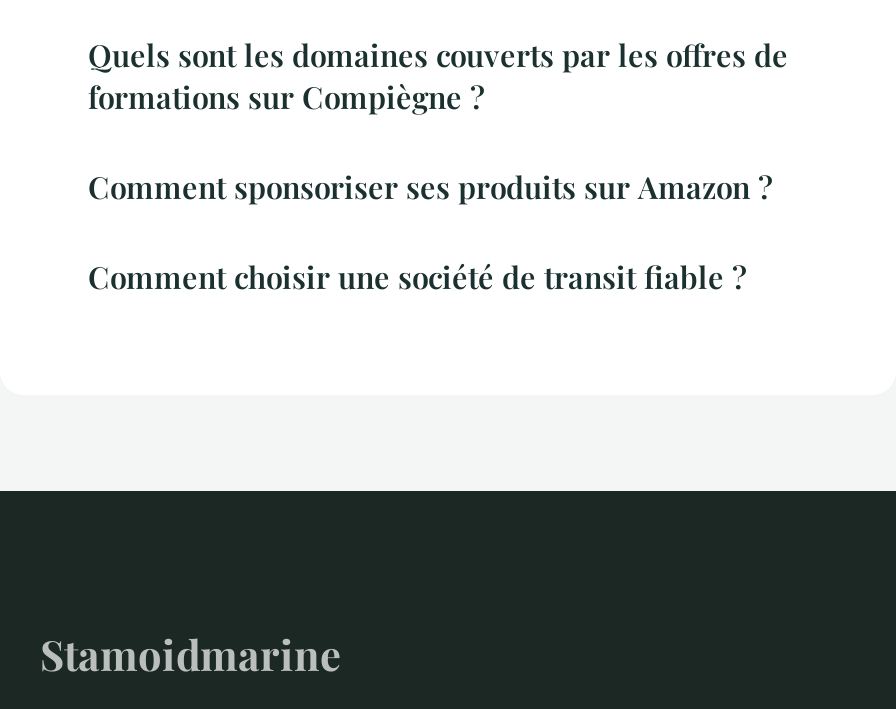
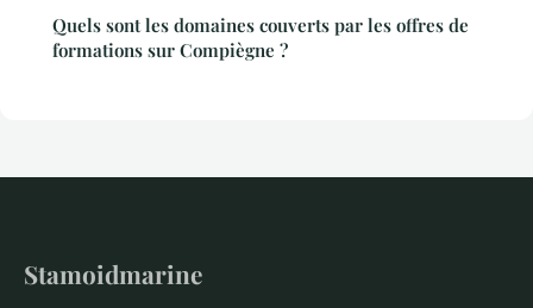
- Comment sponsoriser ses produits sur Amazon ?
- Comment choisir une société de transit fiable ?
